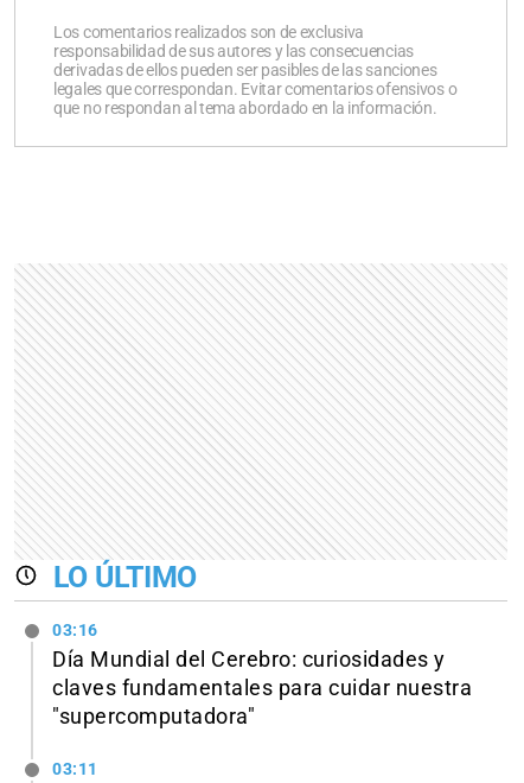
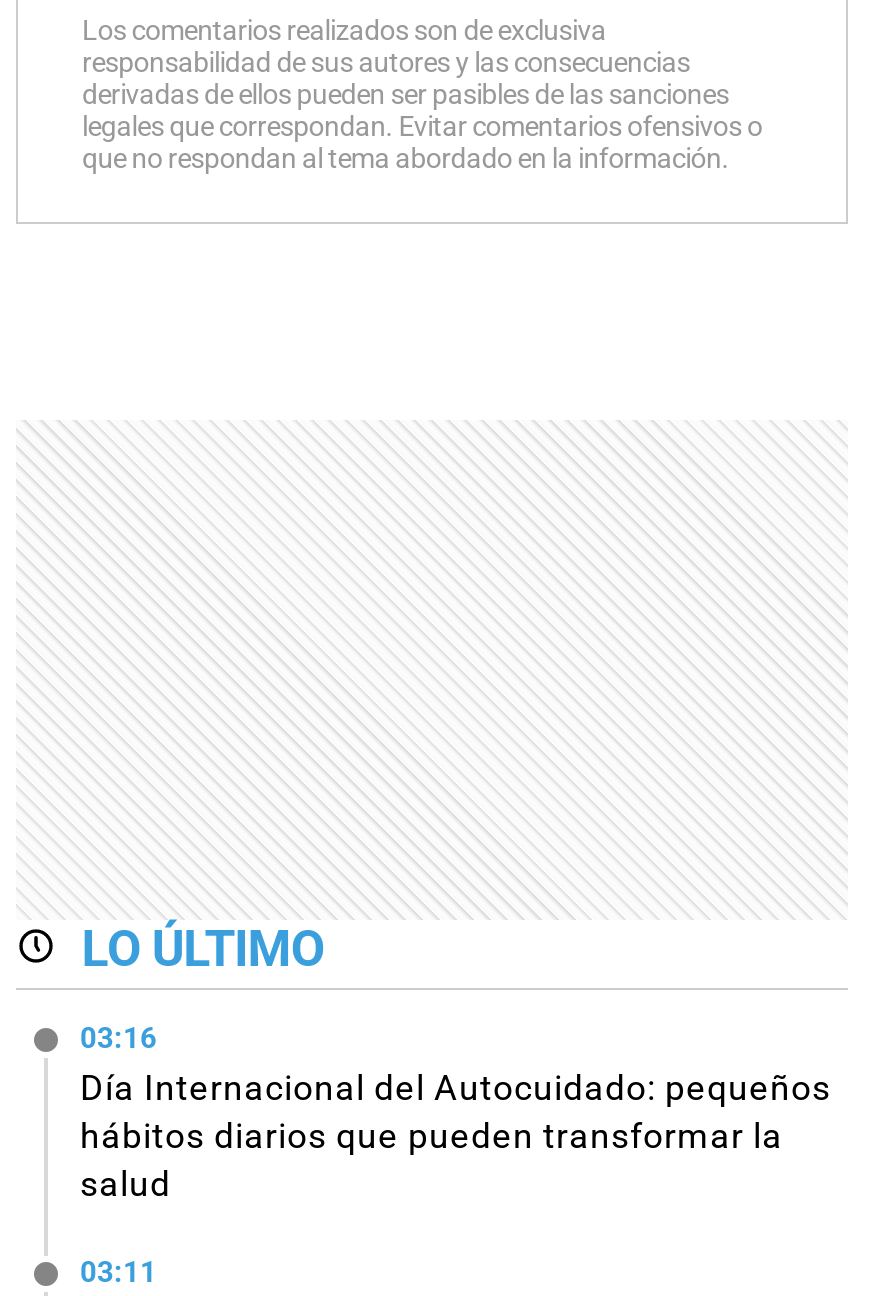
- Día Mundial del Cerebro: curiosidades y
- claves fundamentales para cuidar nuestra
- "supercomputadora"
+ Día Internacional del Autocuidado: pequeños
+ hábitos diarios que pueden transformar la
+ salud
